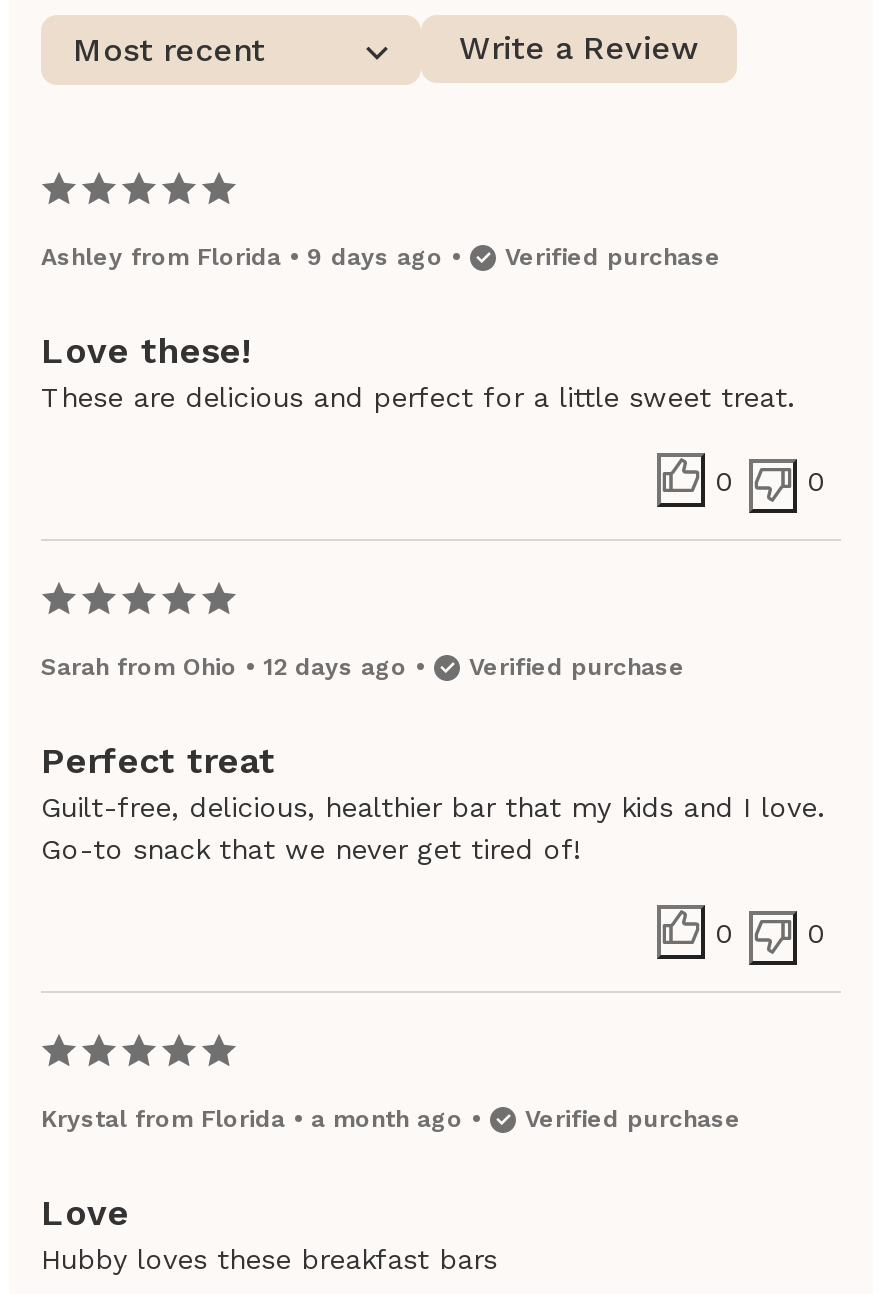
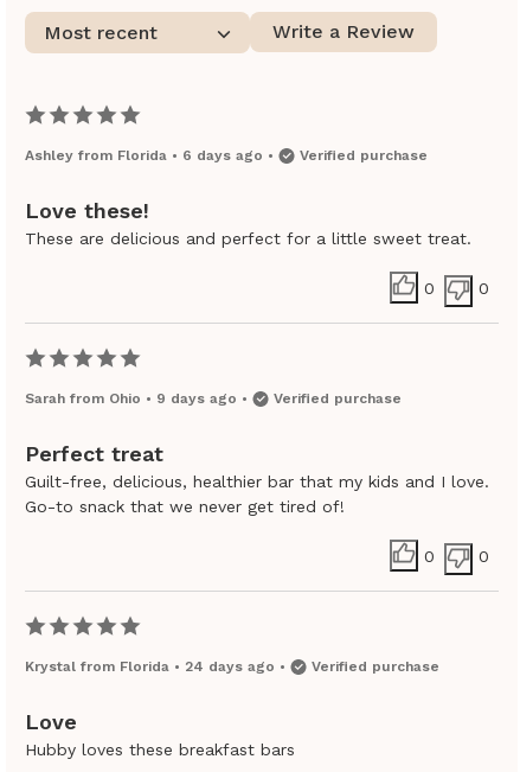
- Ashley from Florida • 9 days ago •
+ Ashley from Florida • 6 days ago •

- Sarah from Ohio • 12 days ago •
+ Sarah from Ohio • 9 days ago •

- Krystal from Florida • a month ago •
+ Krystal from Florida • 24 days ago •
